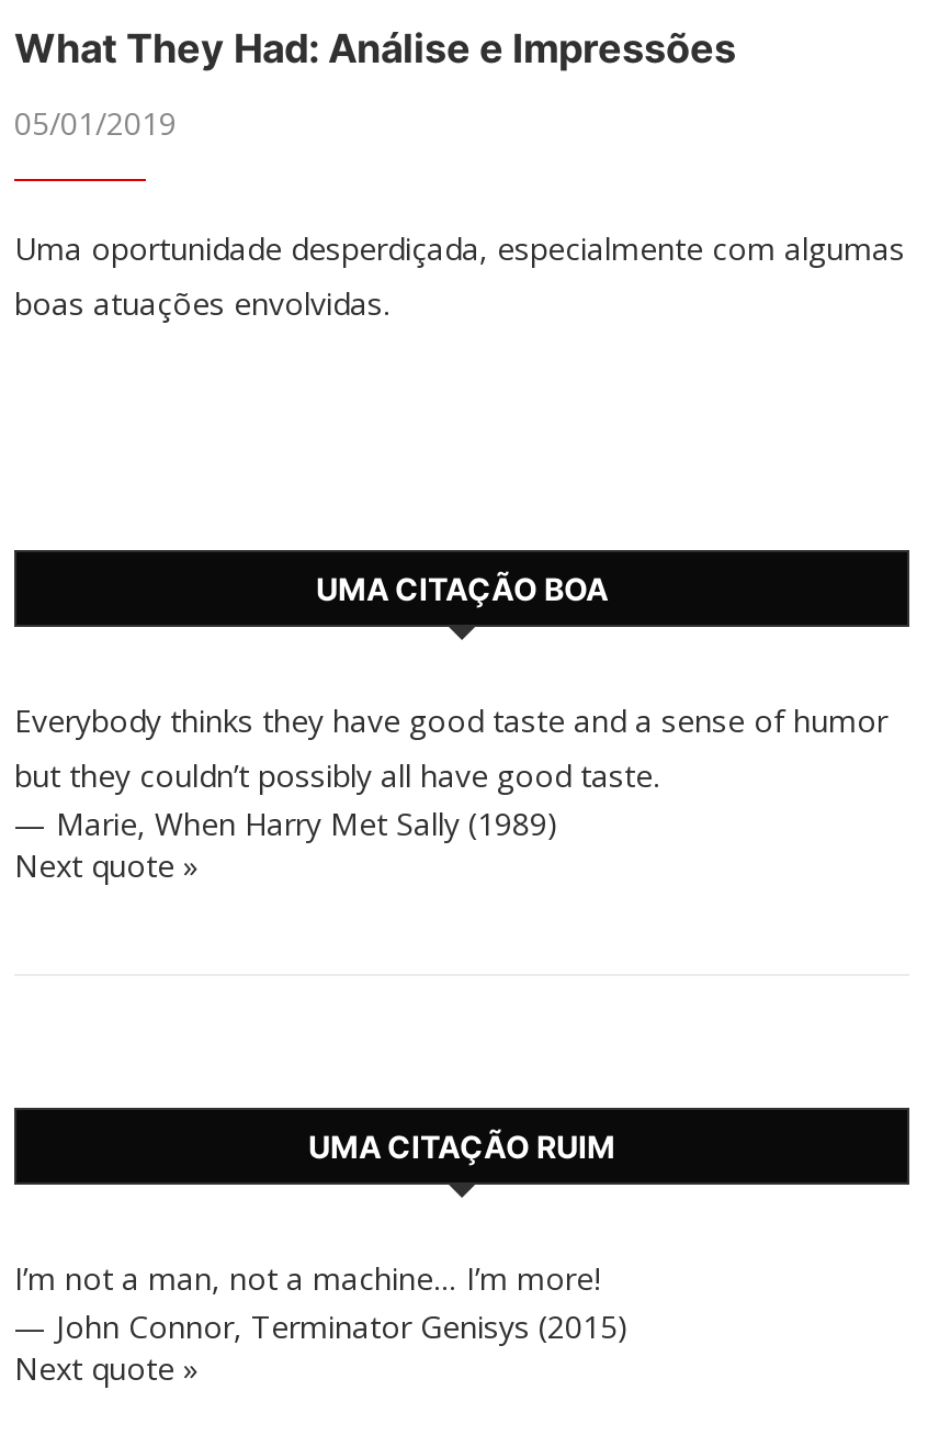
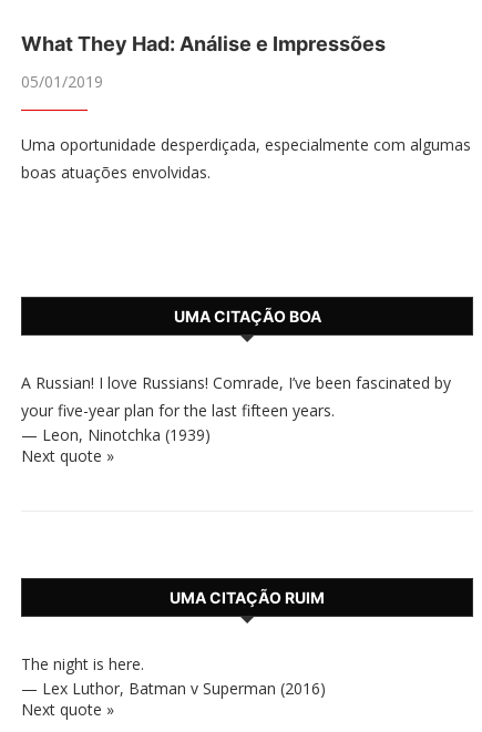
- Everybody thinks they have good taste and a sense of humor
- but they couldn’t possibly all have good taste.
- — Marie, When Harry Met Sally (1989)
+ A Russian! I love Russians! Comrade, I’ve been fascinated by
+ your five-year plan for the last fifteen years.
+ — Leon, Ninotchka (1939)

- I’m not a man, not a machine… I’m more!
- — John Connor, Terminator Genisys (2015)
+ The night is here.
+ — Lex Luthor, Batman v Superman (2016)
